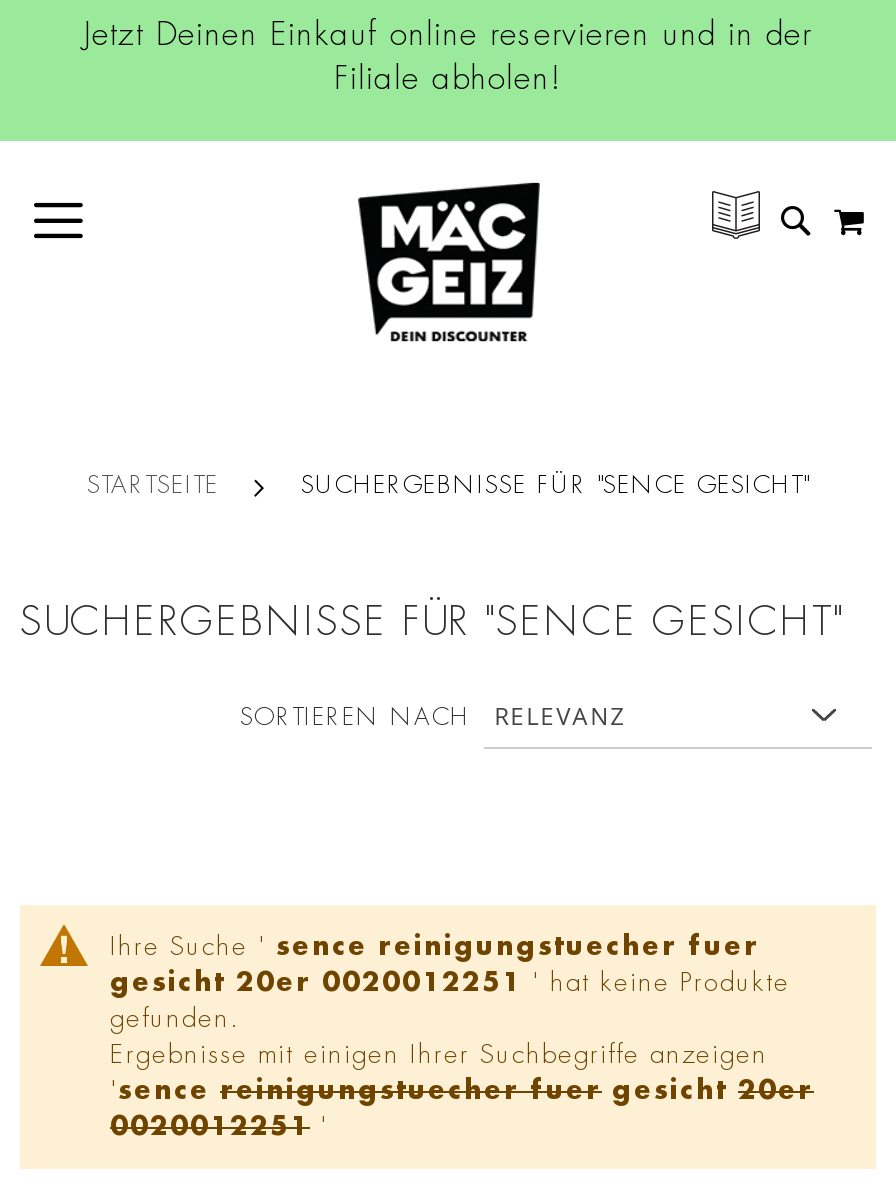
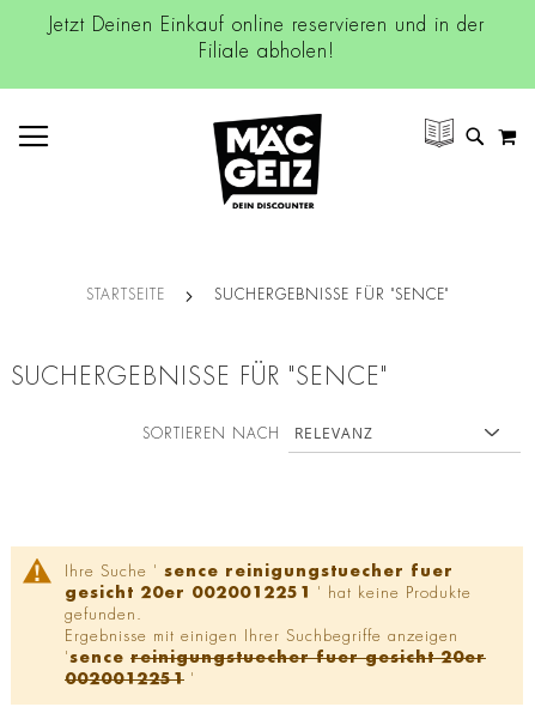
- SUCHERGEBNISSE FÜR "SENCE GESICHT"
+ SUCHERGEBNISSE FÜR "SENCE"

- SUCHERGEBNISSE FÜR "SENCE GESICHT"
+ SUCHERGEBNISSE FÜR "SENCE"
